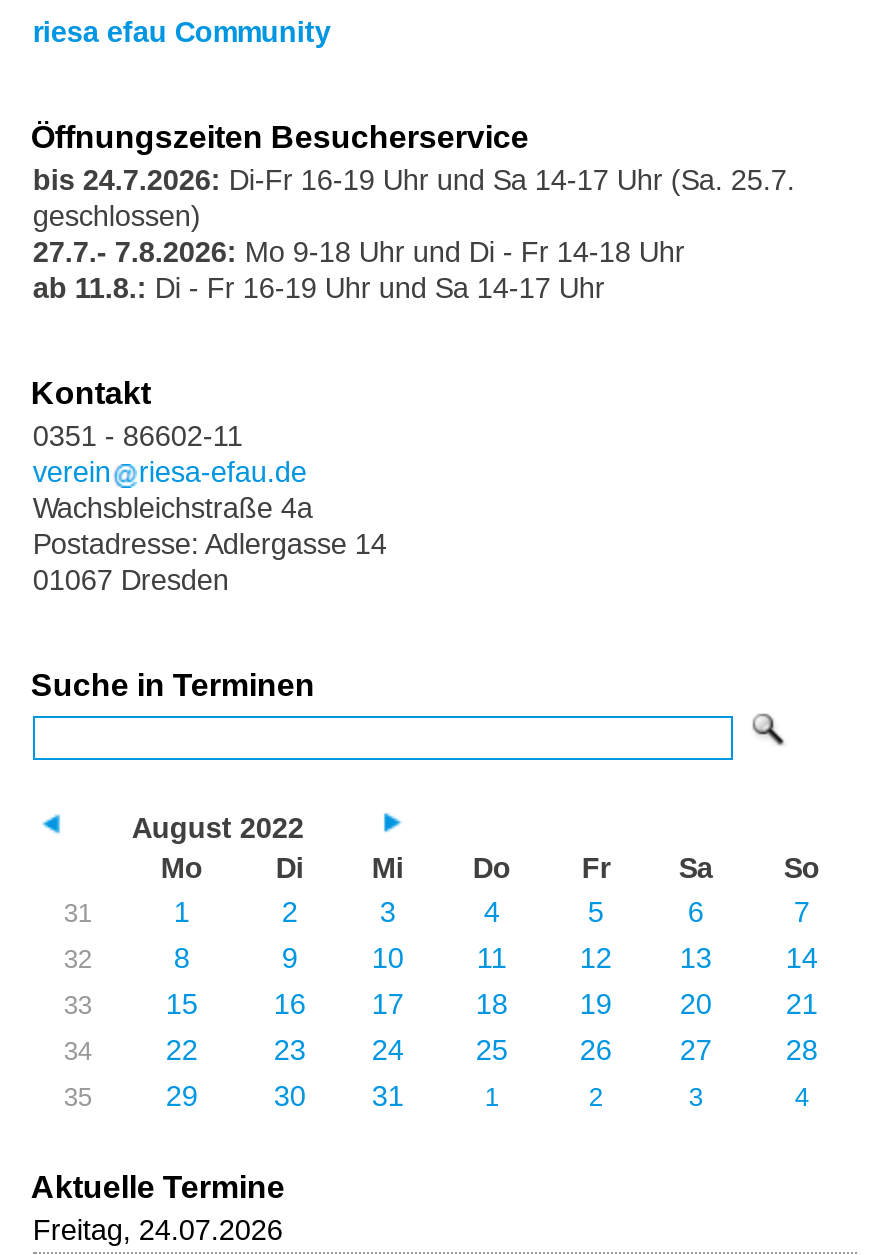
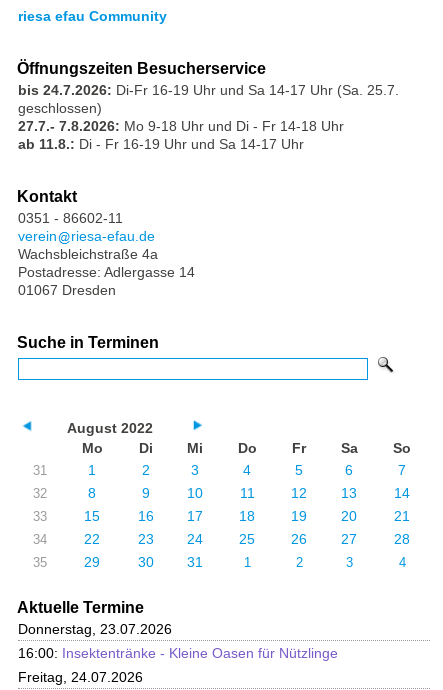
+ Donnerstag, 23.07.2026
+ 16:00: Insektentränke - Kleine Oasen für Nützlinge
